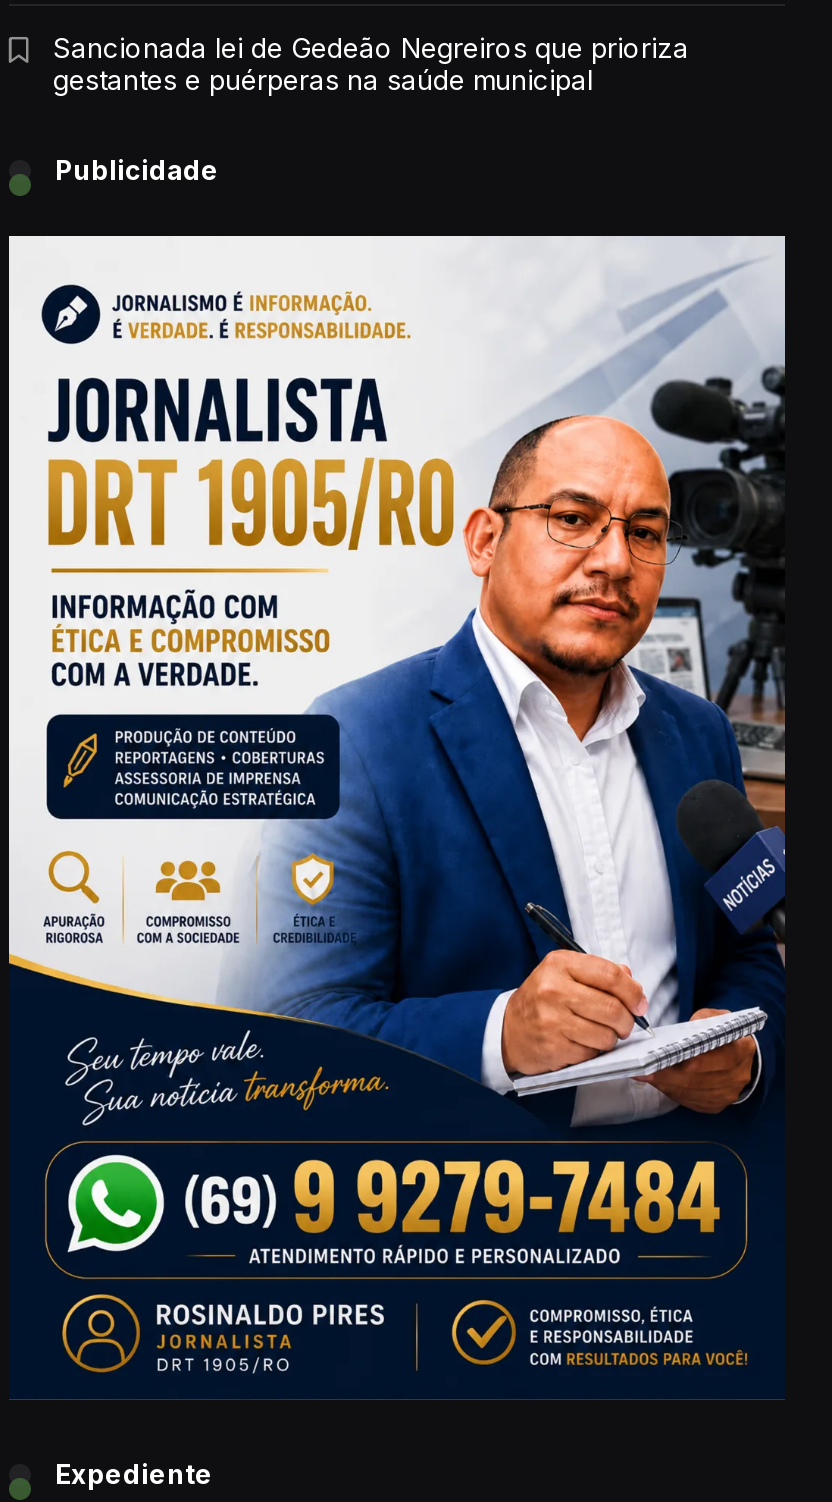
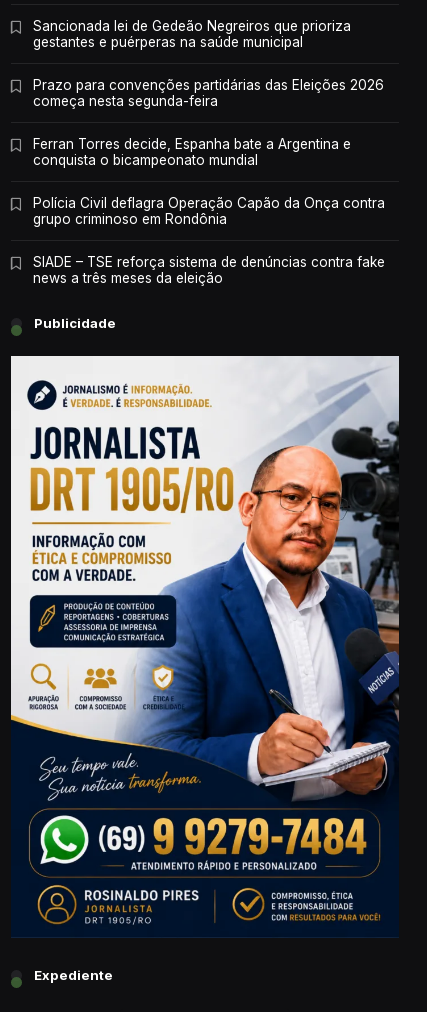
+ Prazo para convenções partidárias das Eleições 2026
+ começa nesta segunda-feira
+ Ferran Torres decide, Espanha bate a Argentina e
+ conquista o bicampeonato mundial
+ Polícia Civil deflagra Operação Capão da Onça contra
+ grupo criminoso em Rondônia
+ SIADE – TSE reforça sistema de denúncias contra fake
+ news a três meses da eleição
